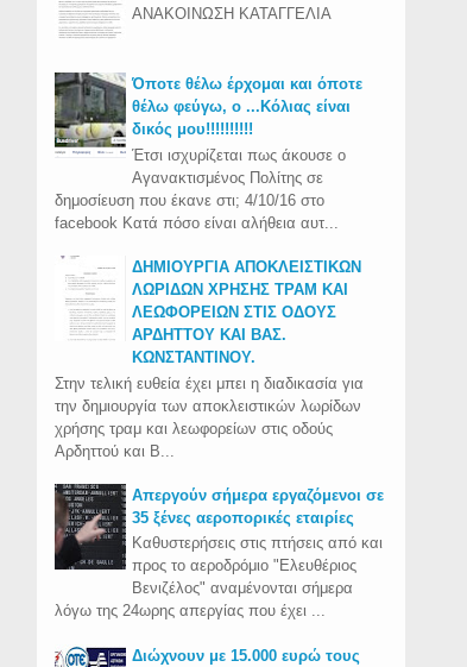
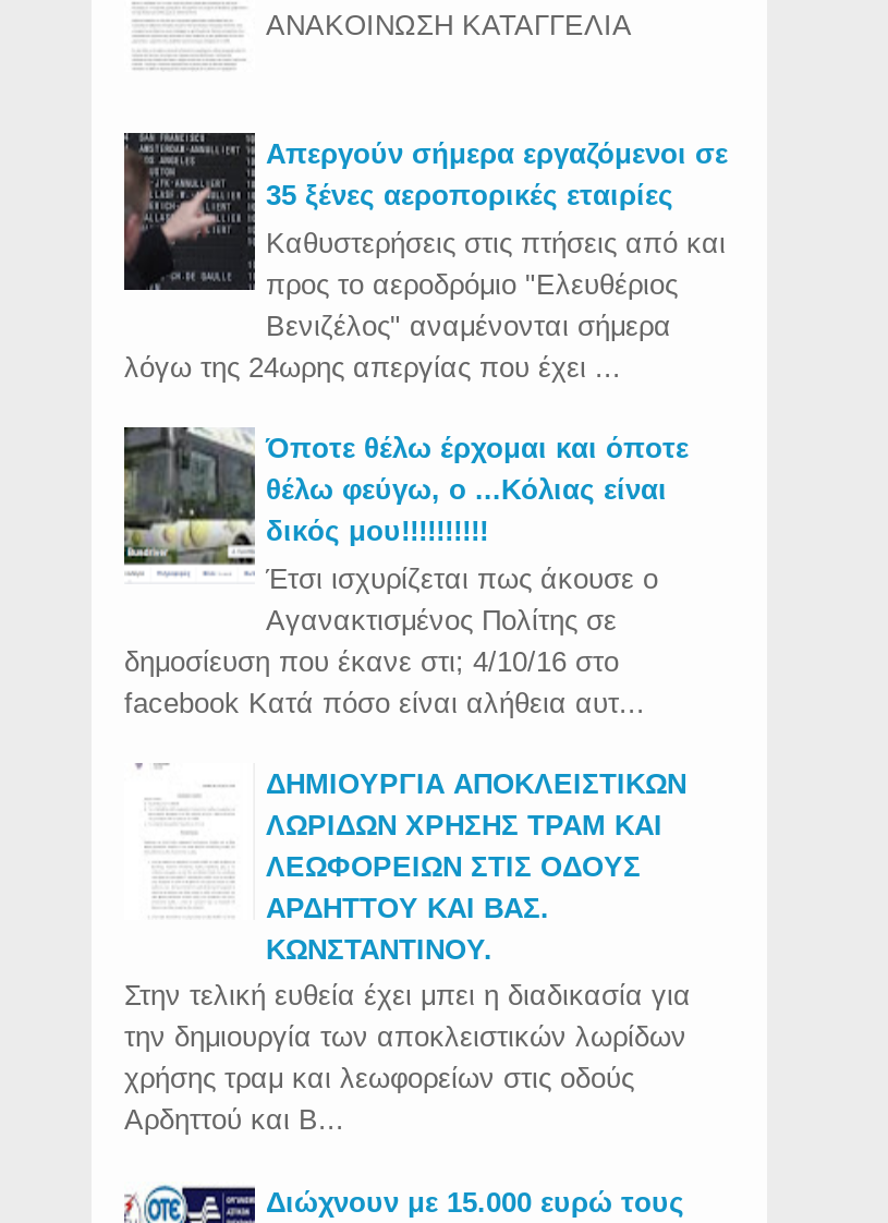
moved down: [image] | Όποτε θέλω έρχομαι και όποτε | θέλω φεύγω, ο ...Κόλιας είναι | ... | χρήσης τραμ και λεωφορείων στις οδούς | Αρδηττού και Β...

moved up: [image] | Απεργούν σήμερα εργαζόμενοι σε | 35 ξένες αεροπορικές εταιρίες | Καθυστερήσεις στις πτήσεις από και | προς το αεροδρόμιο "Ελευθέριος | Βενιζέλος" αναμένονται σήμερα | λόγω της 24ωρης απεργίας που έχει ...
